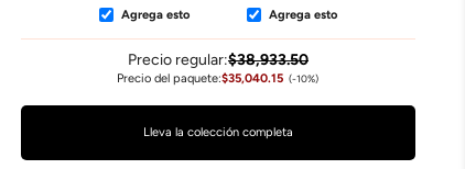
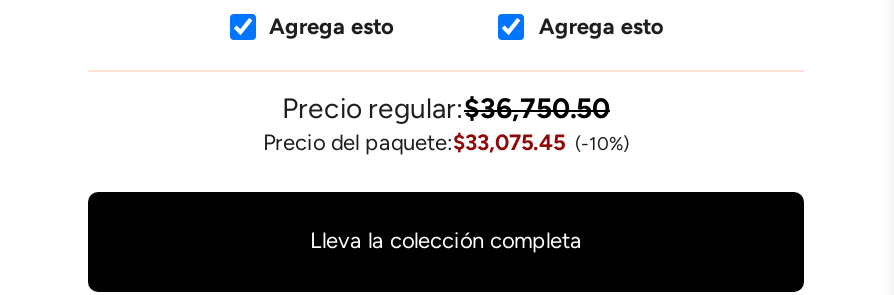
- Precio regular:$38,933.50
+ Precio regular:$36,750.50

- Precio del paquete:$35,040.15 (-10%)
+ Precio del paquete:$33,075.45 (-10%)
